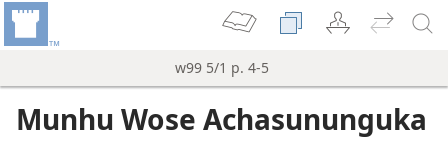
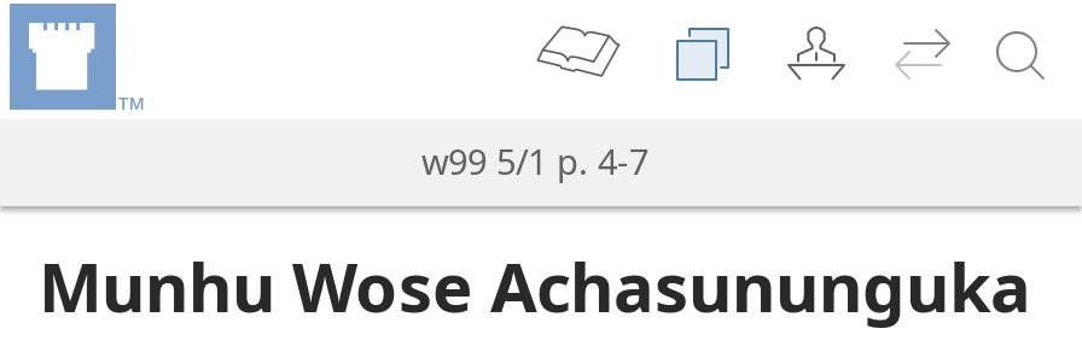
- w99 5/1 p. 4-5
+ w99 5/1 p. 4-7
